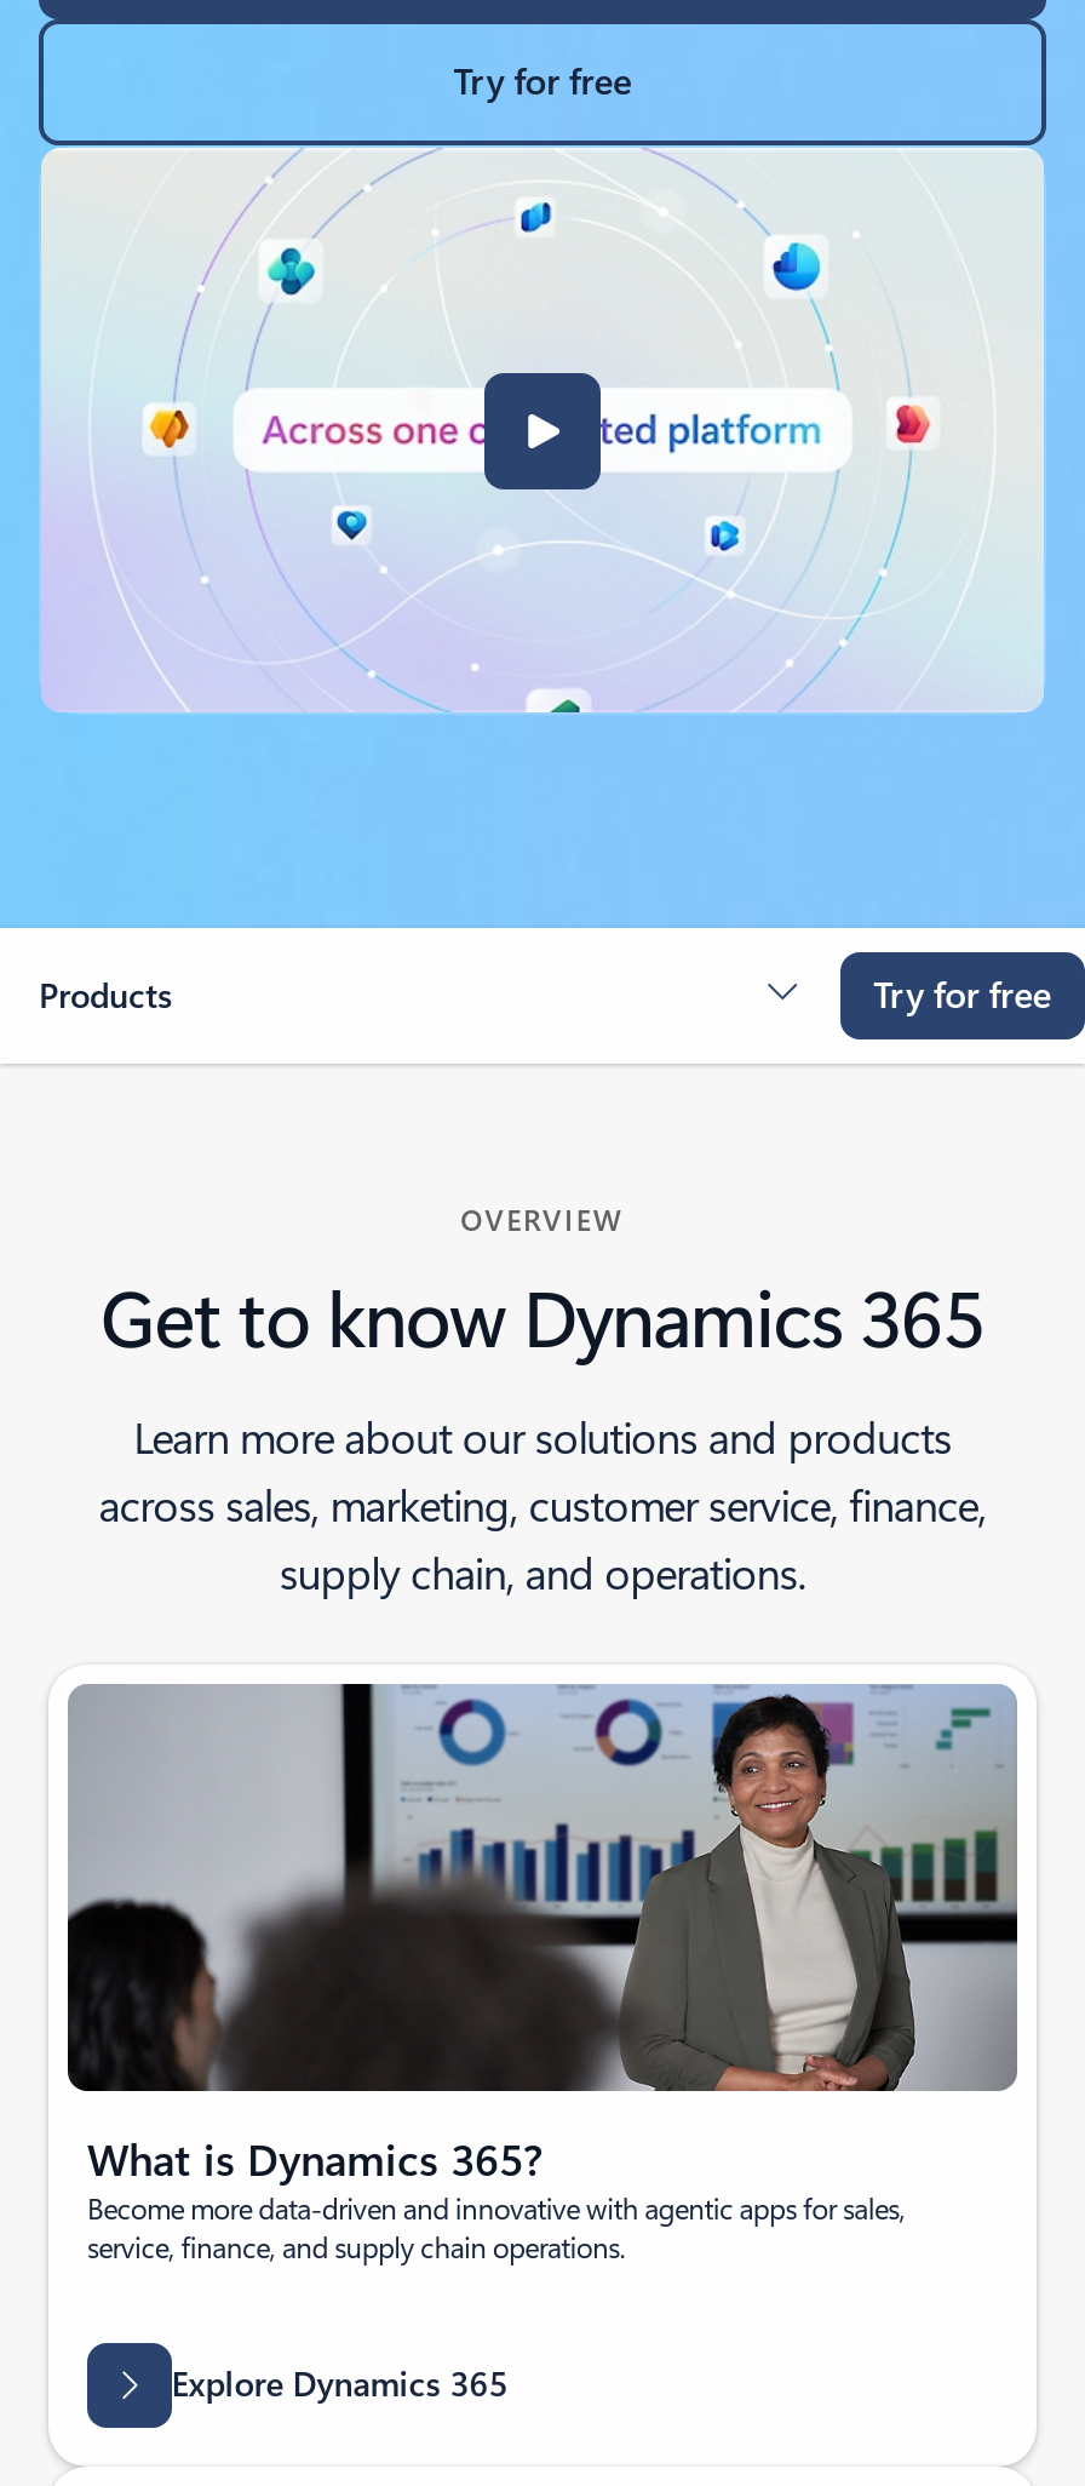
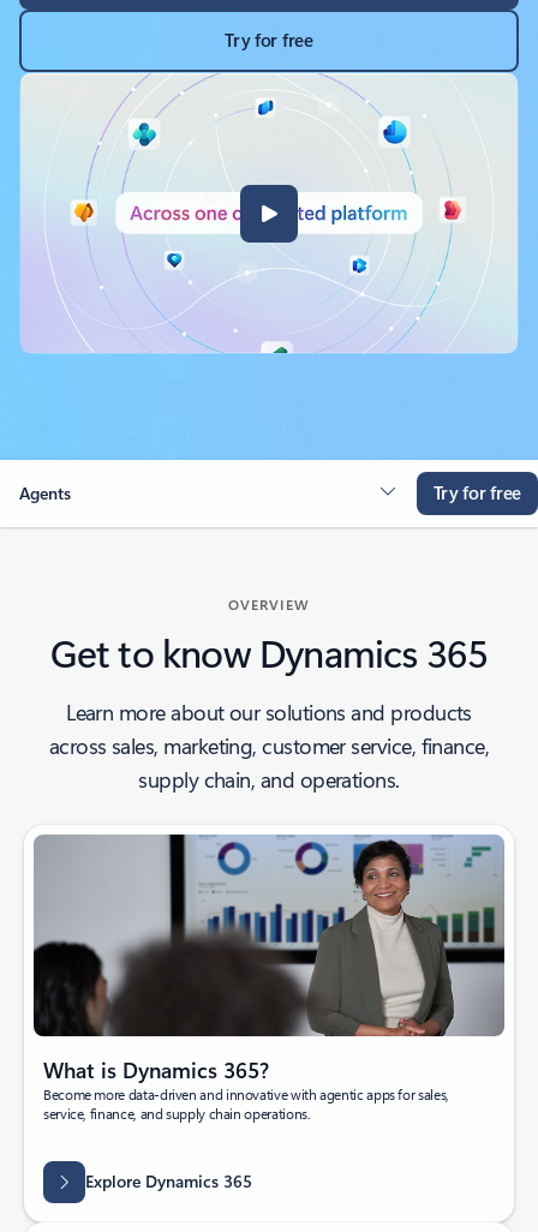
- Products
+ Agents
